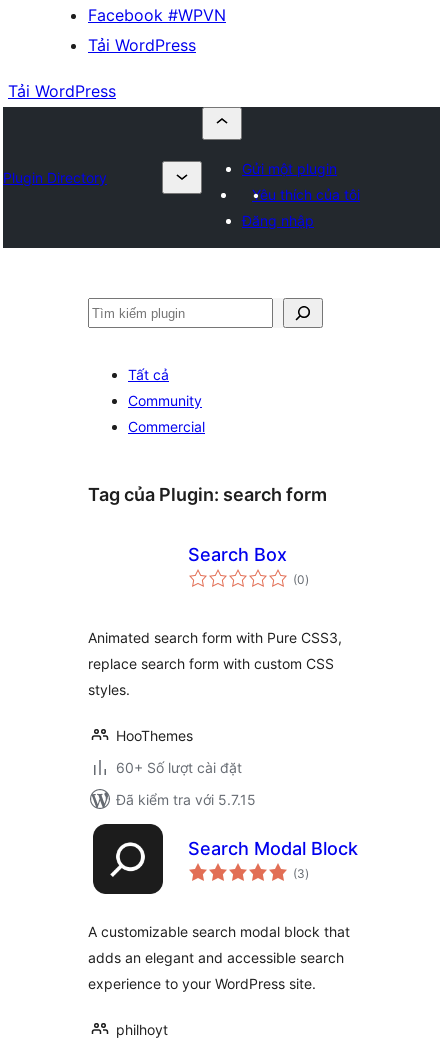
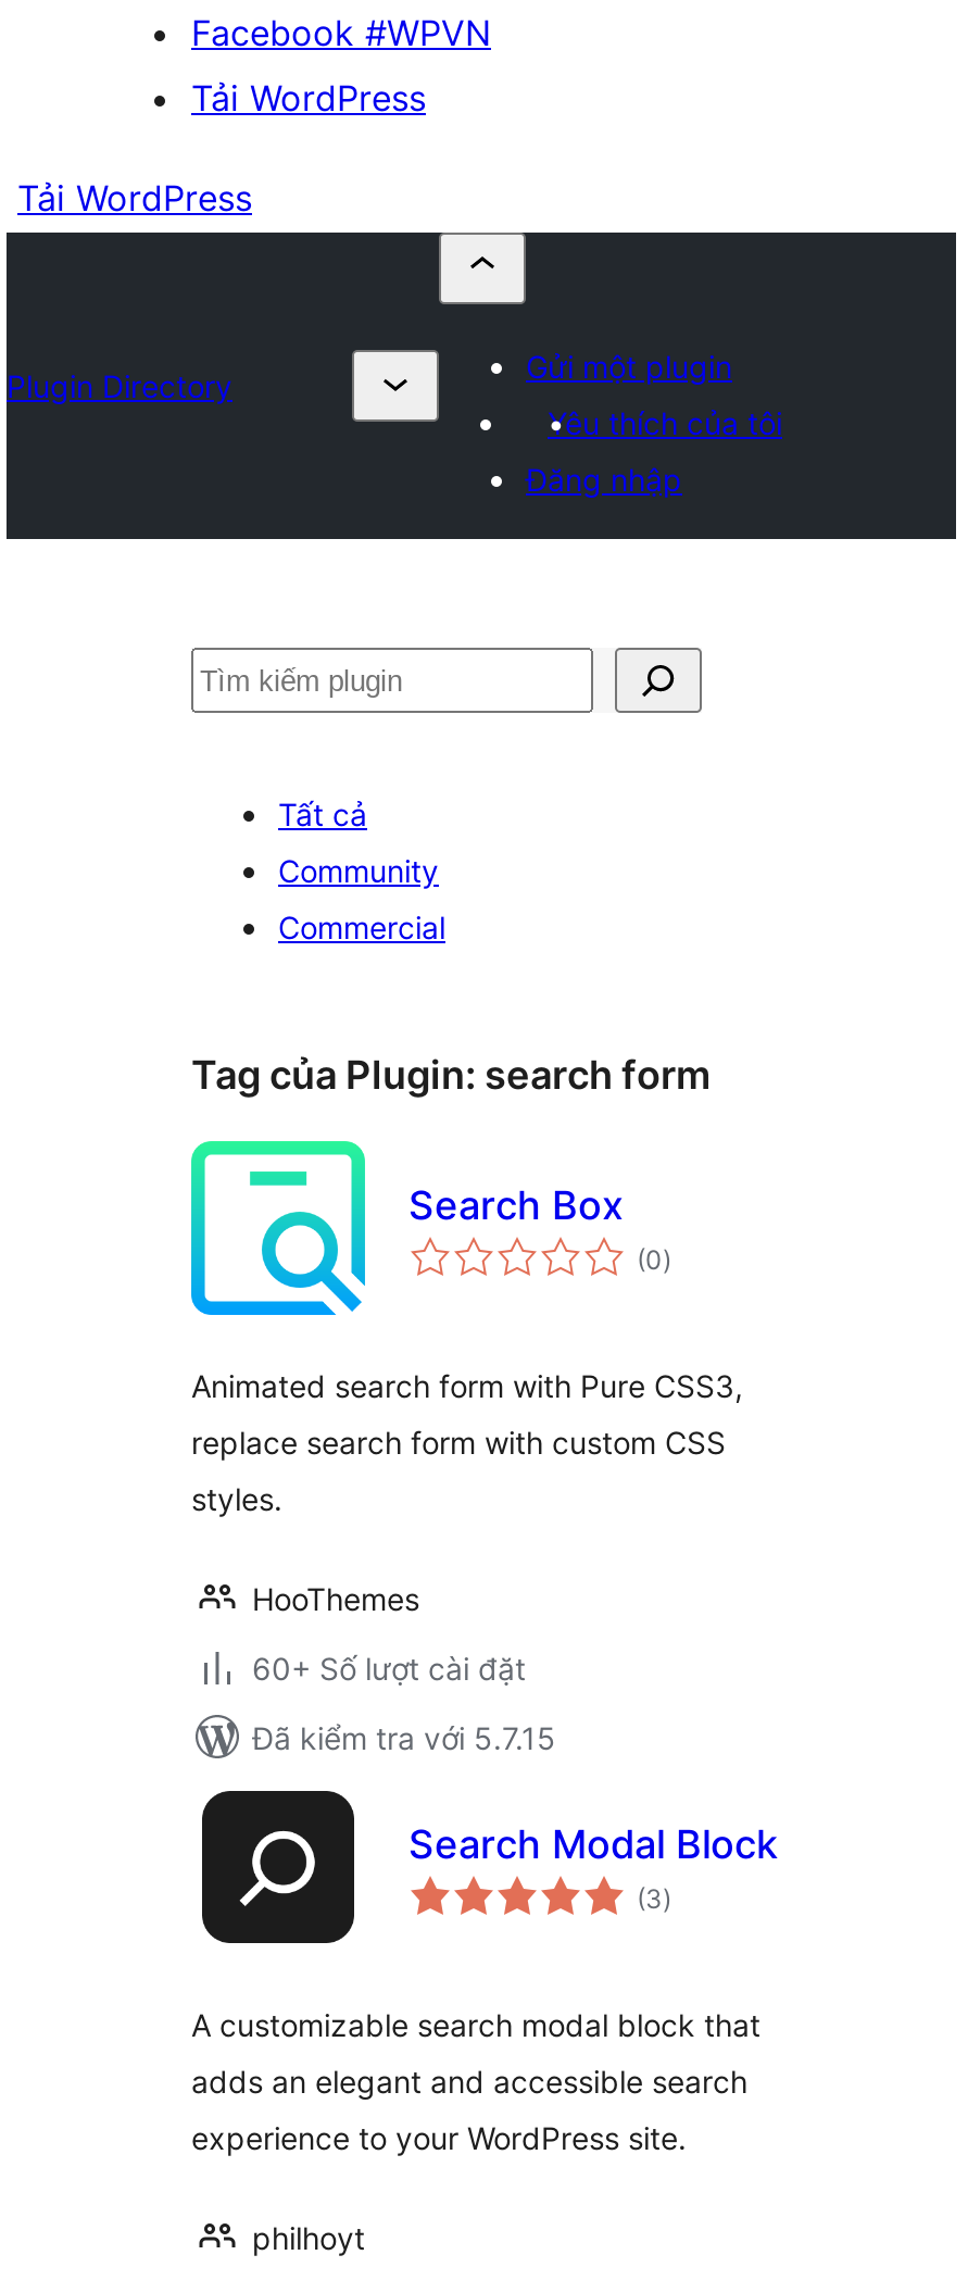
+ [image]
